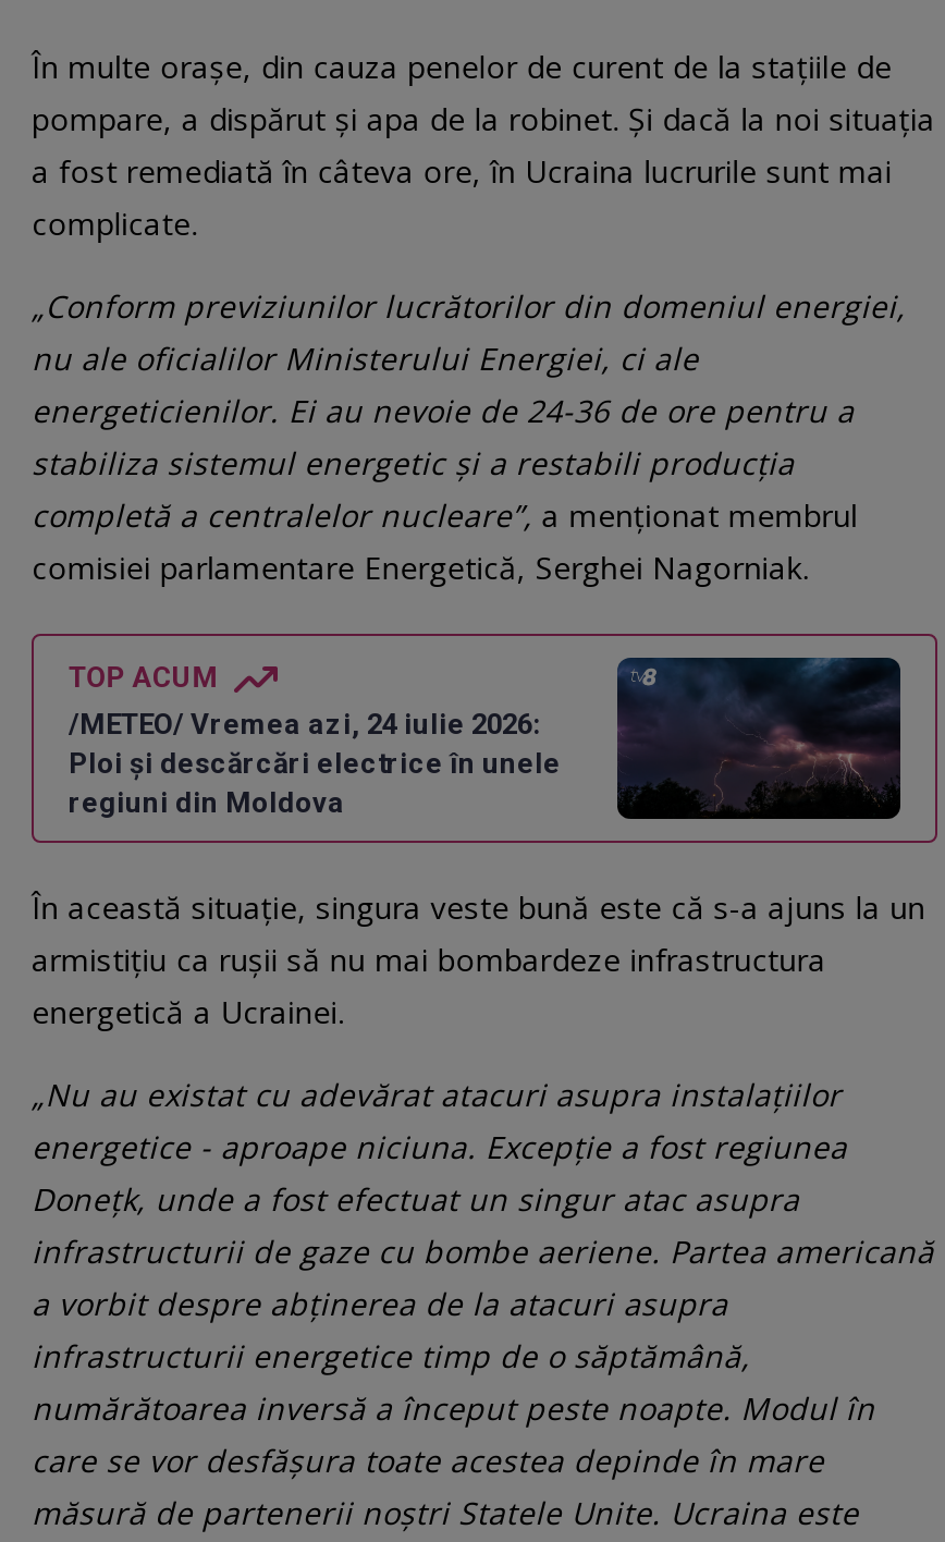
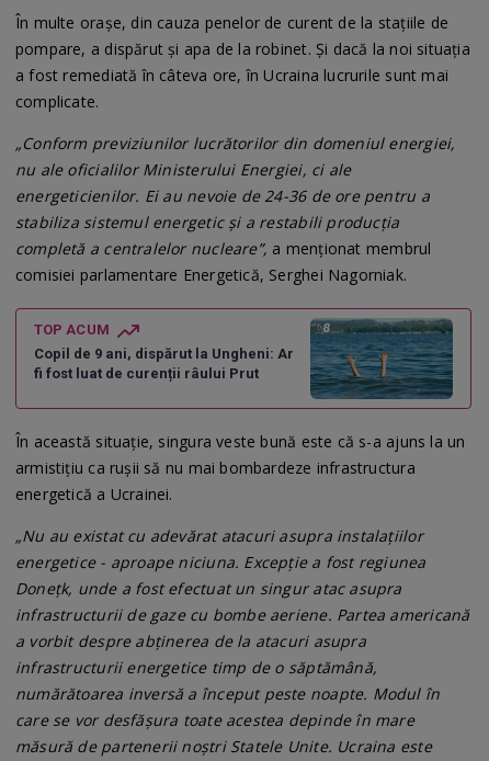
- [image]
- /METEO/ Vremea azi, 24 iulie 2026:
- Ploi și descărcări electrice în unele
- regiuni din Moldova
+ [image]
+ Copil de 9 ani, dispărut la Ungheni: Ar
+ fi fost luat de curenții râului Prut
